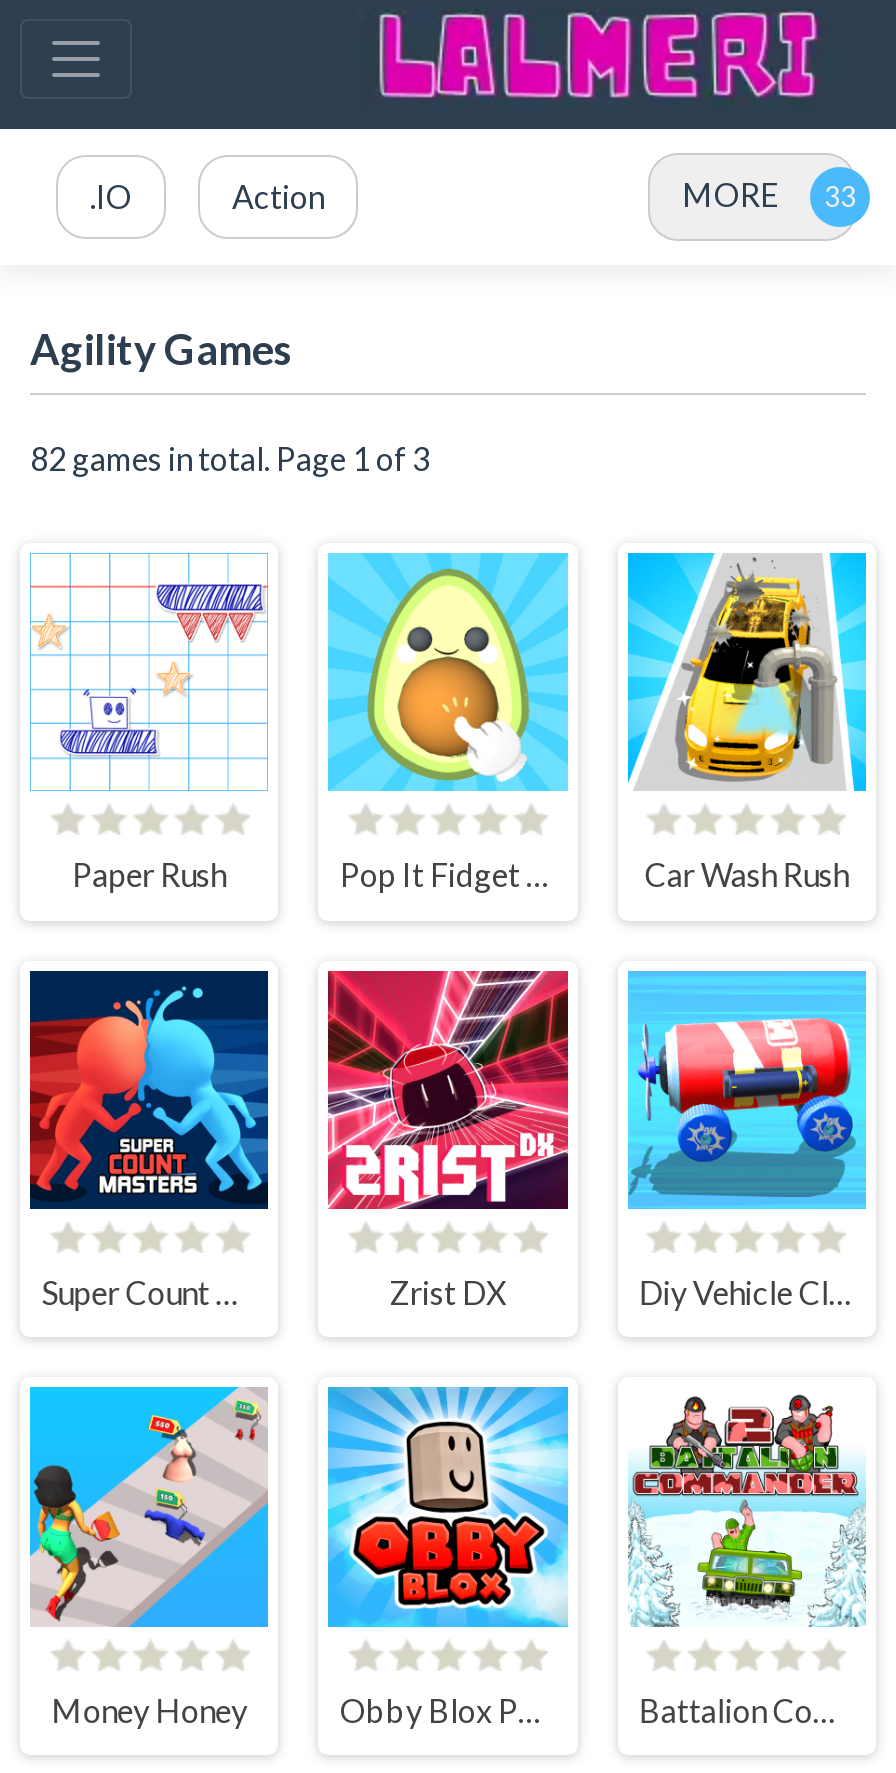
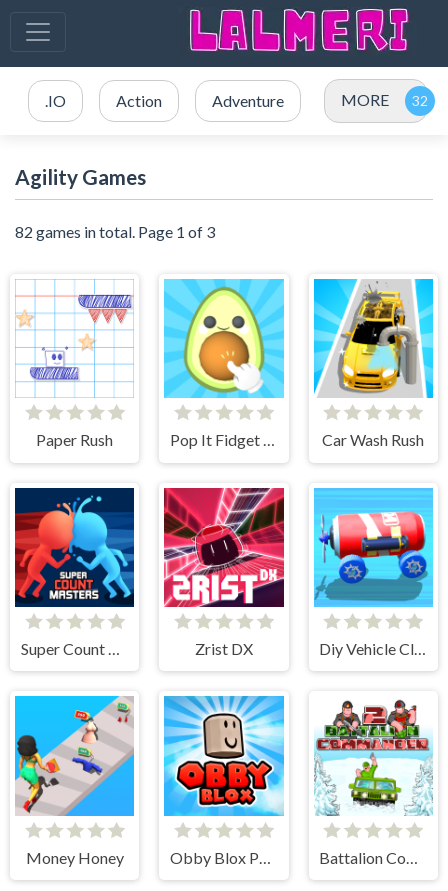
+ Adventure
